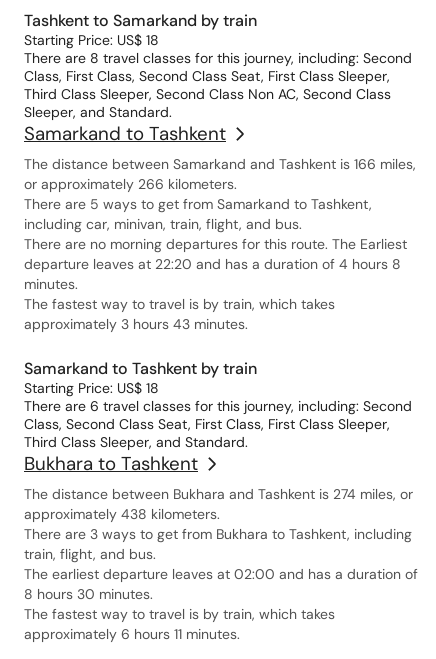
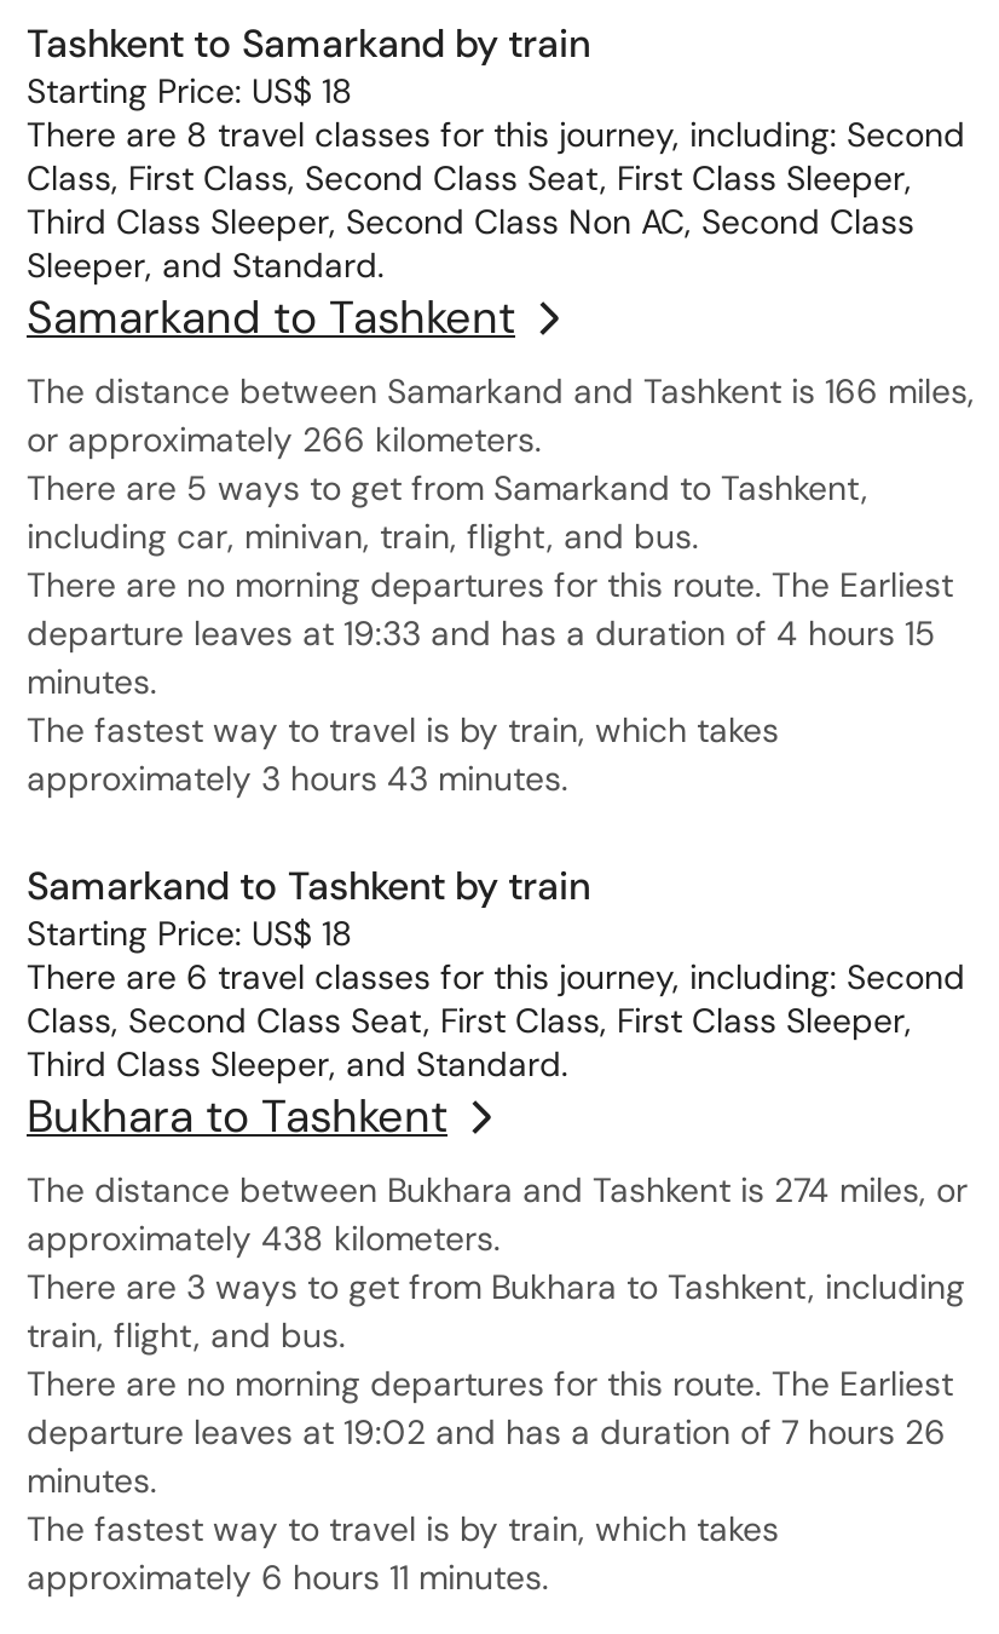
- departure leaves at 22:20 and has a duration of 4 hours 8
+ departure leaves at 19:33 and has a duration of 4 hours 15

- The earliest departure leaves at 02:00 and has a duration of
- 8 hours 30 minutes.
+ There are no morning departures for this route. The Earliest
+ departure leaves at 19:02 and has a duration of 7 hours 26
+ minutes.
